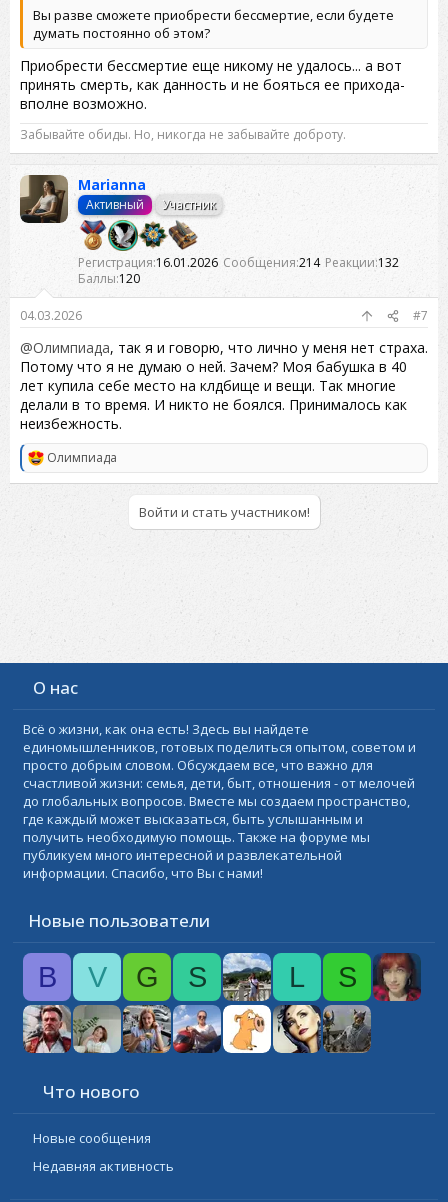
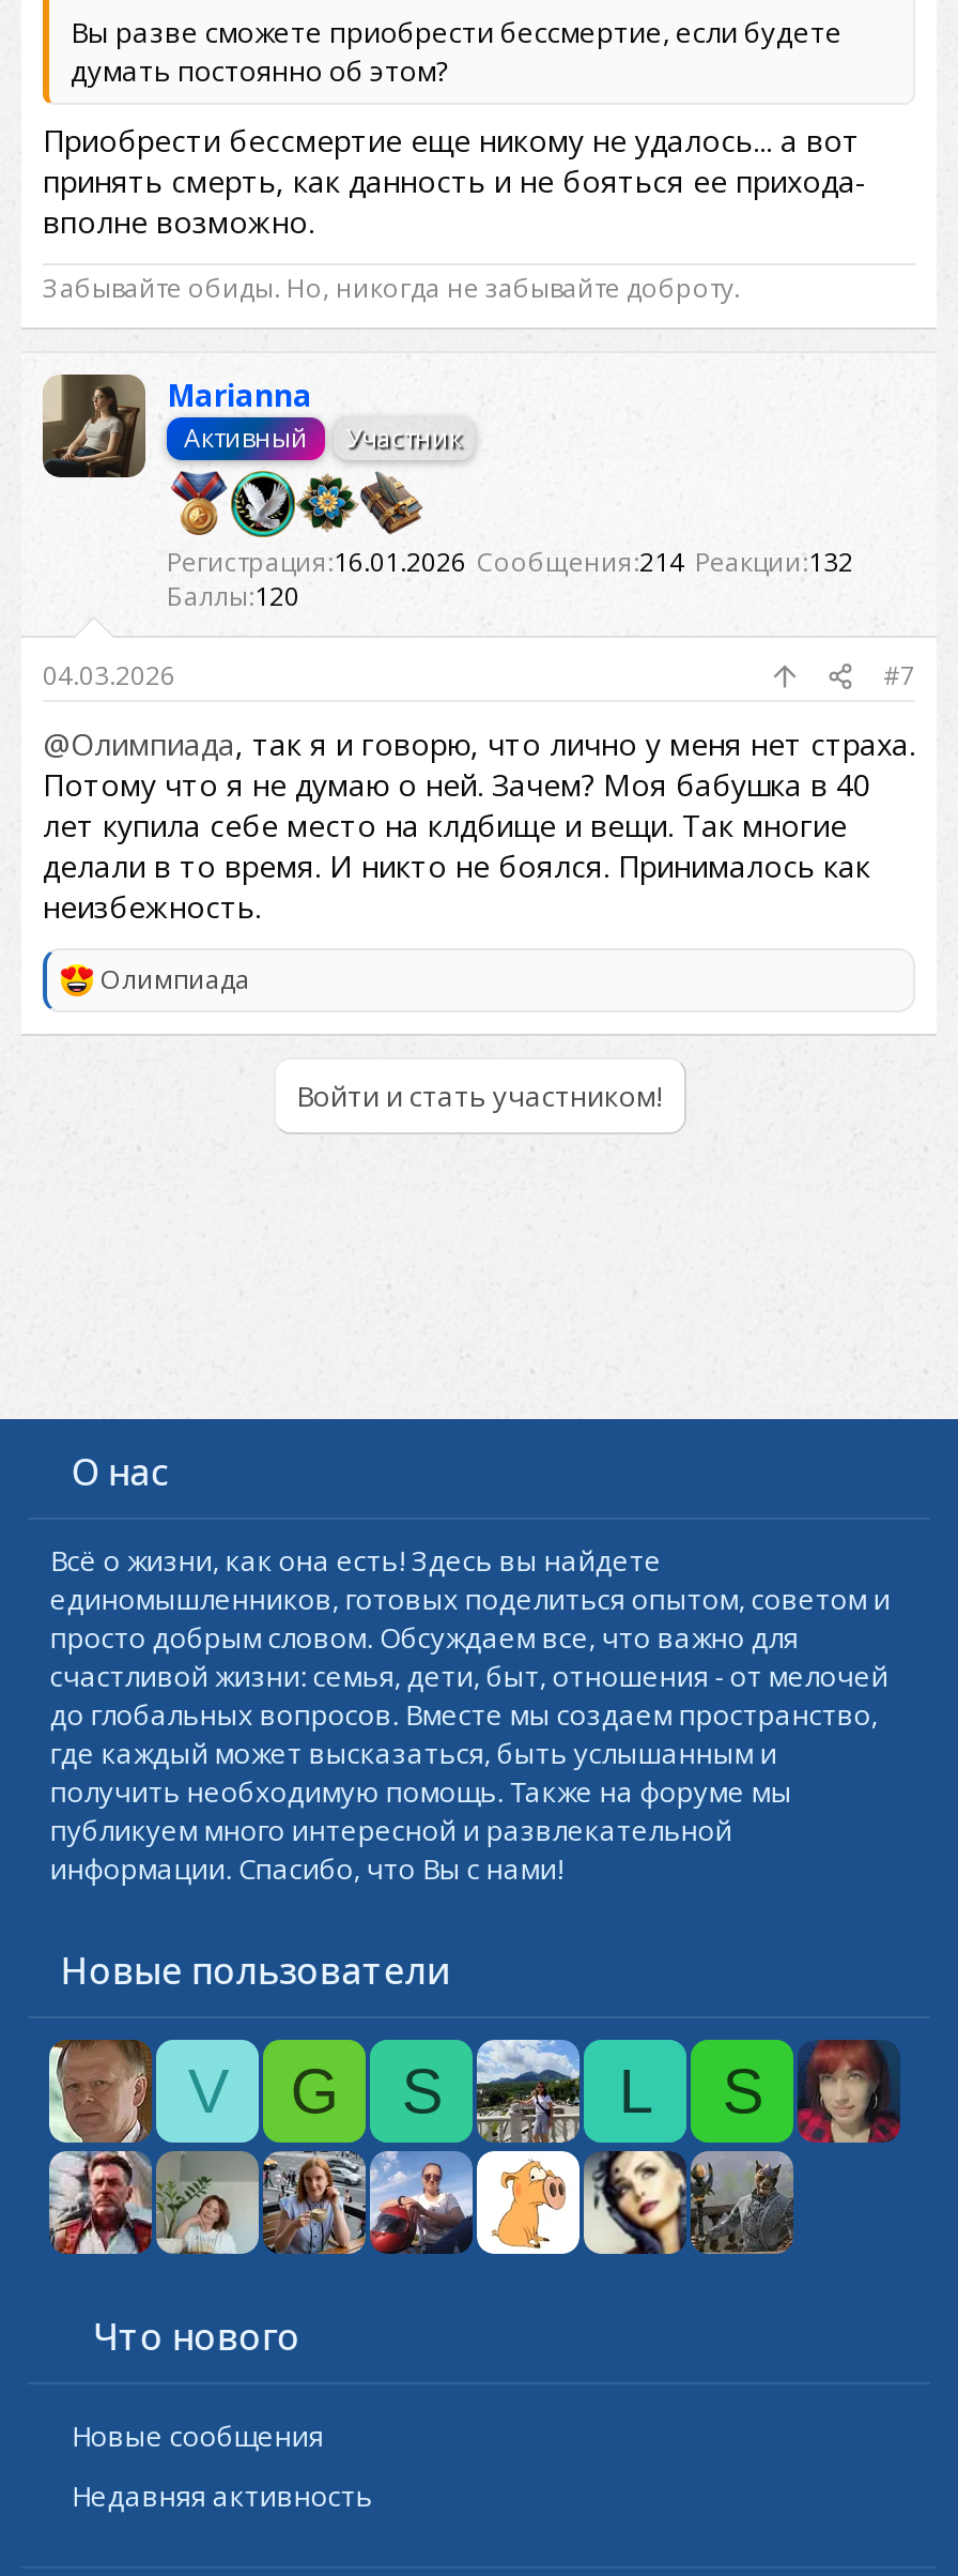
- В
